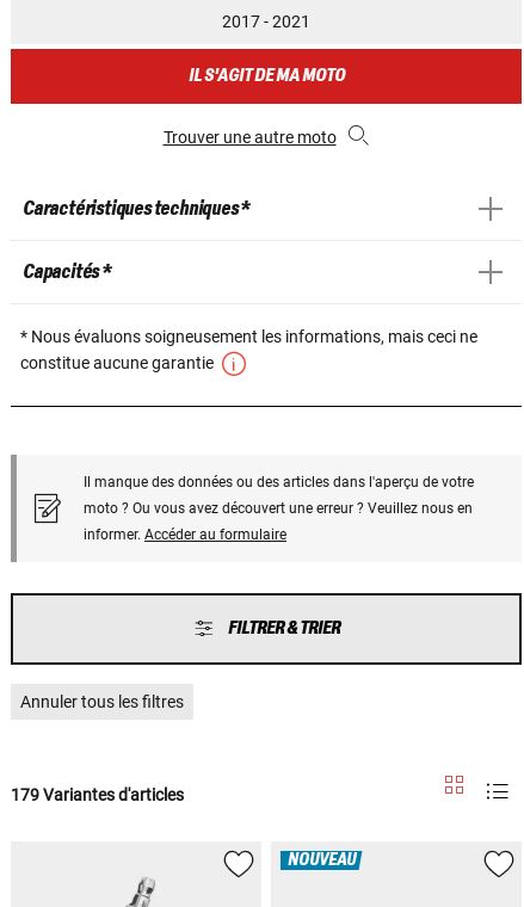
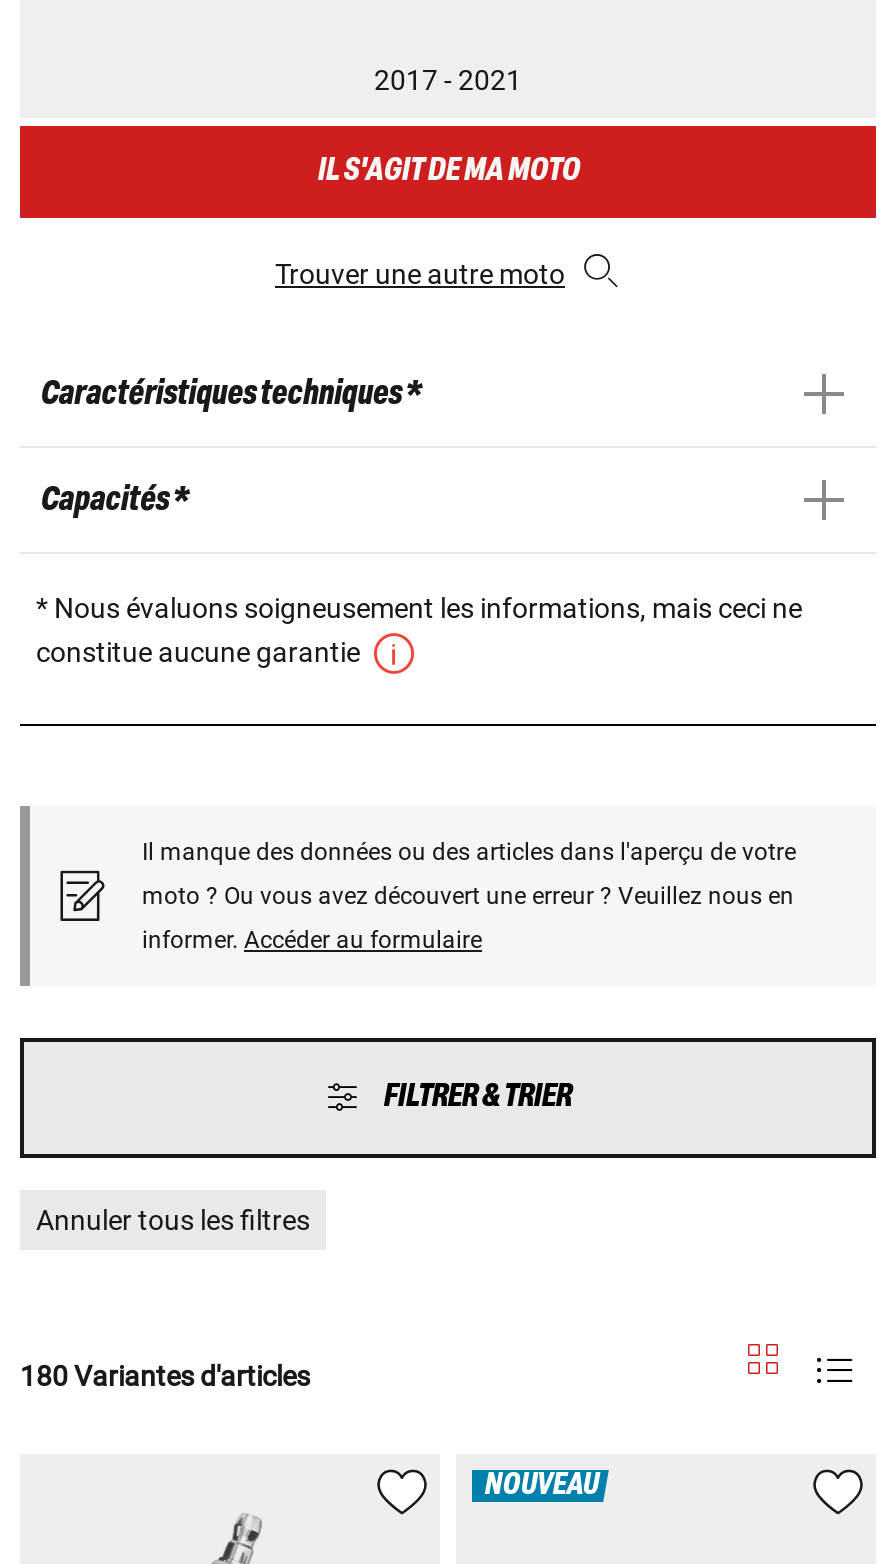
- 179 Variantes d'articles
+ 180 Variantes d'articles
